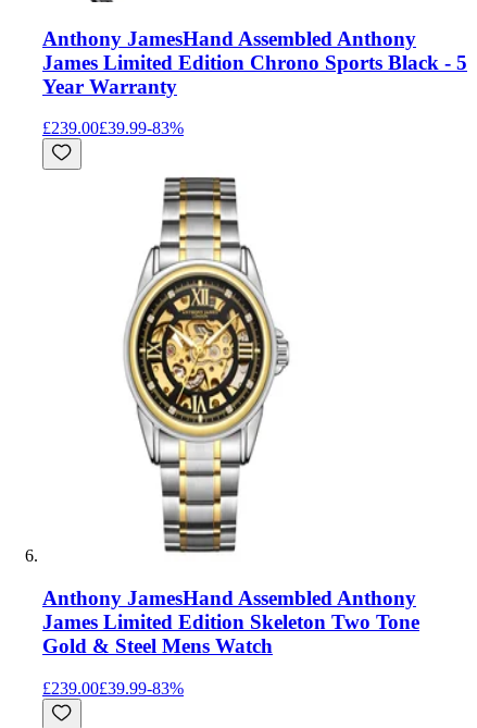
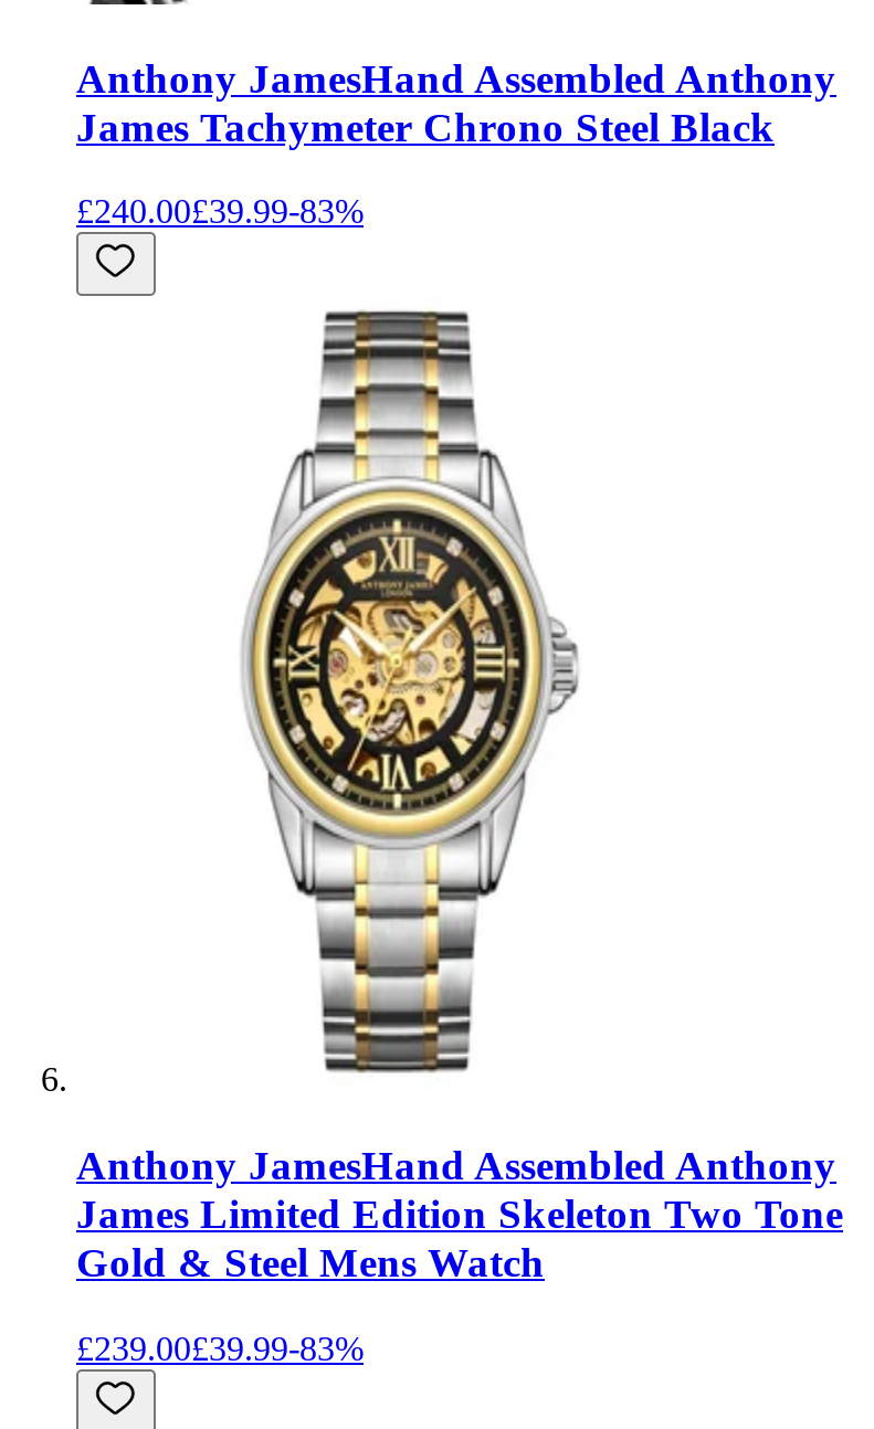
- James Limited Edition Chrono Sports Black - 5
- Year Warranty
+ James Tachymeter Chrono Steel Black

- £239.00£39.99-83%
+ £240.00£39.99-83%
